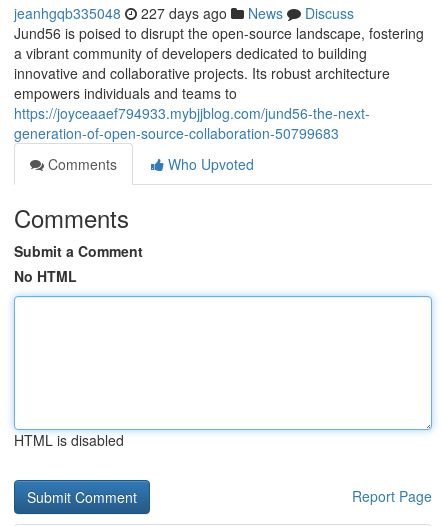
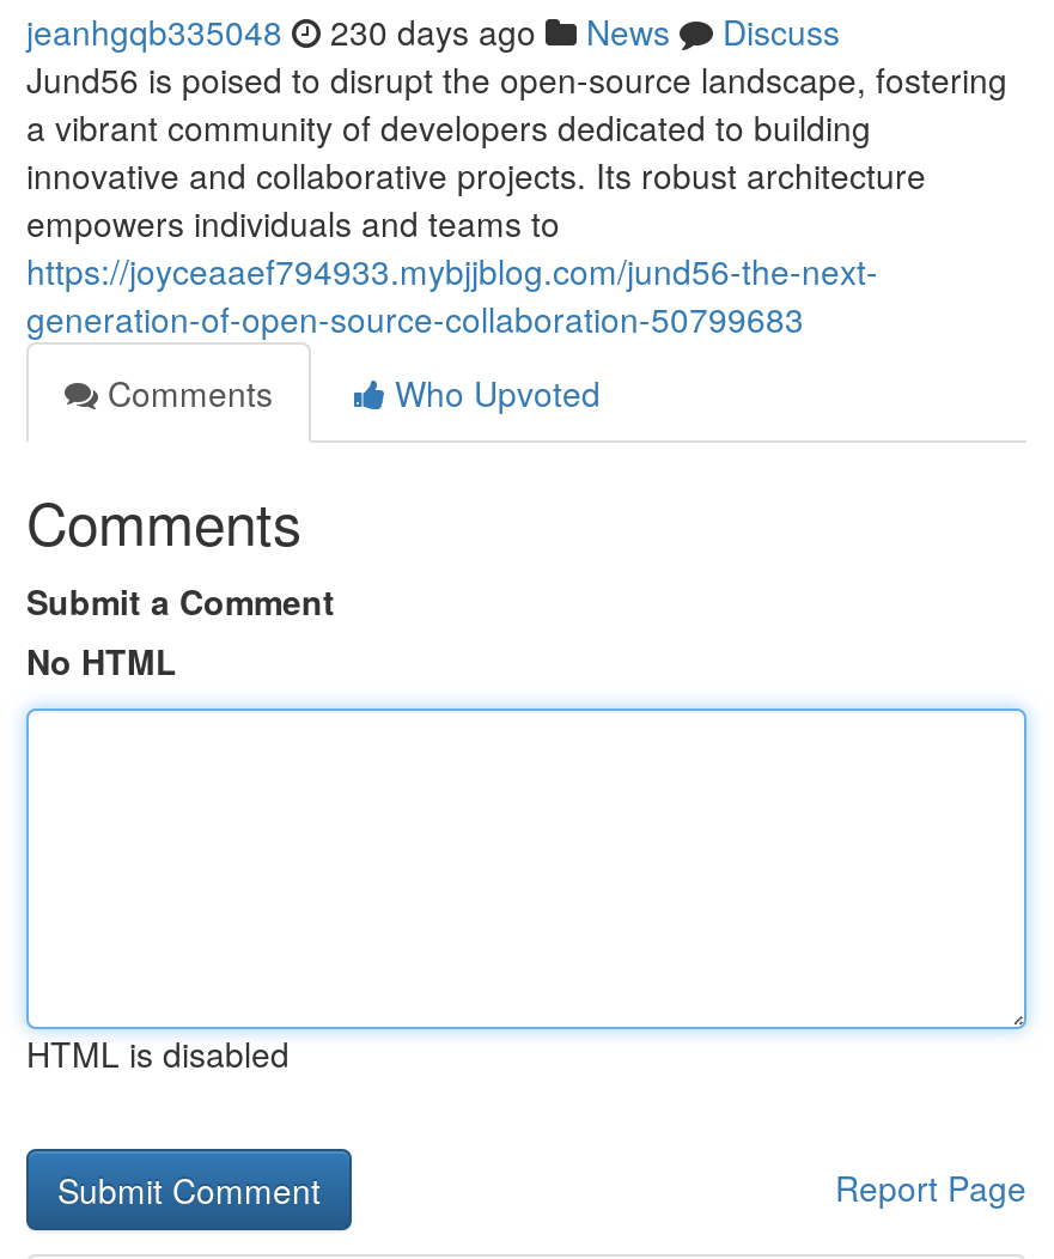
- jeanhgqb335048 227 days ago News Discuss
+ jeanhgqb335048 230 days ago News Discuss
